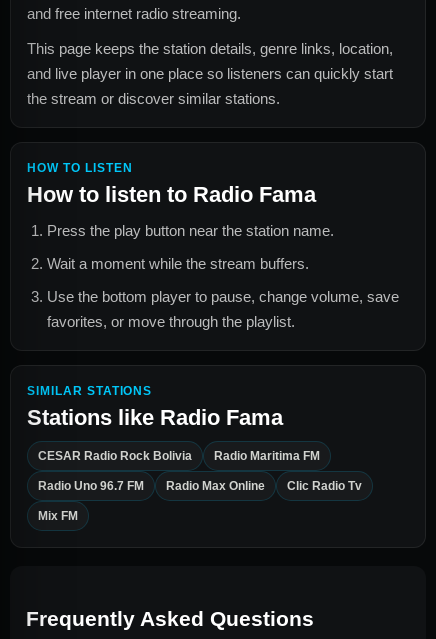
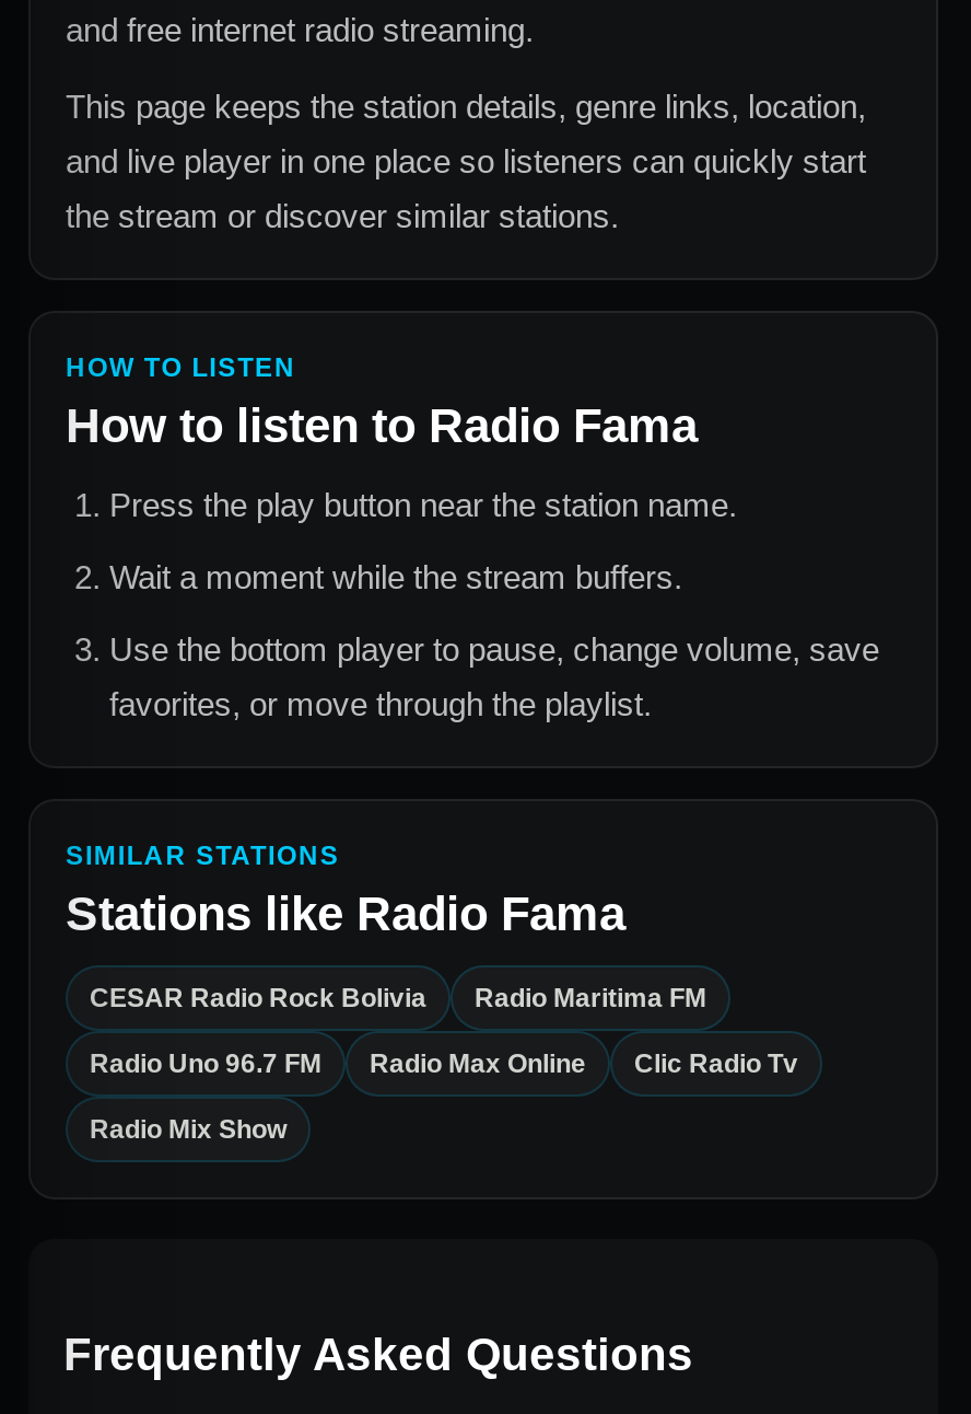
- Mix FM
+ Radio Mix Show
